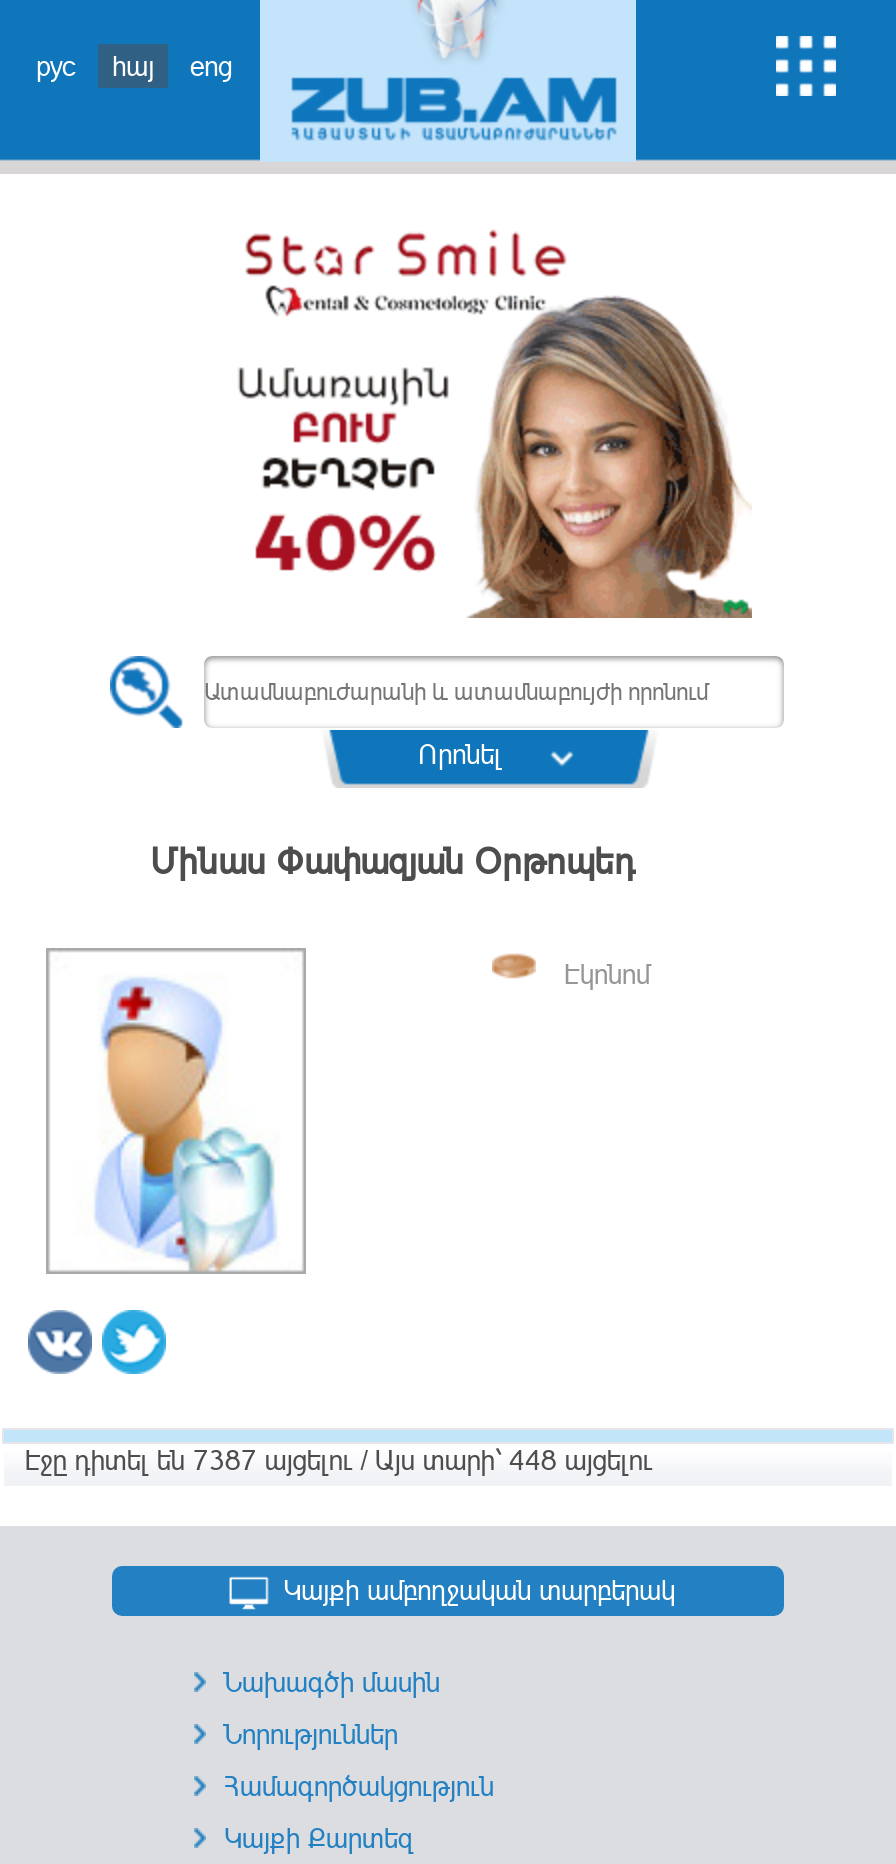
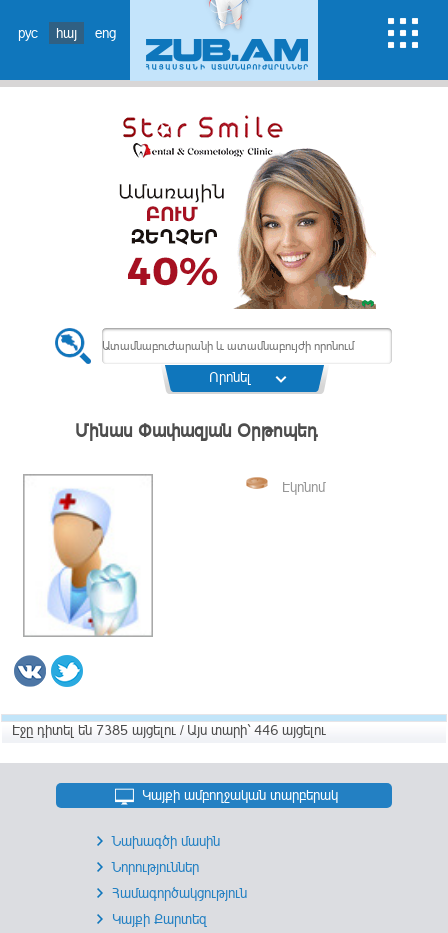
- Էջը դիտել են 7387 այցելու / Այս տարի` 448 այցելու
+ Էջը դիտել են 7385 այցելու / Այս տարի` 446 այցելու
